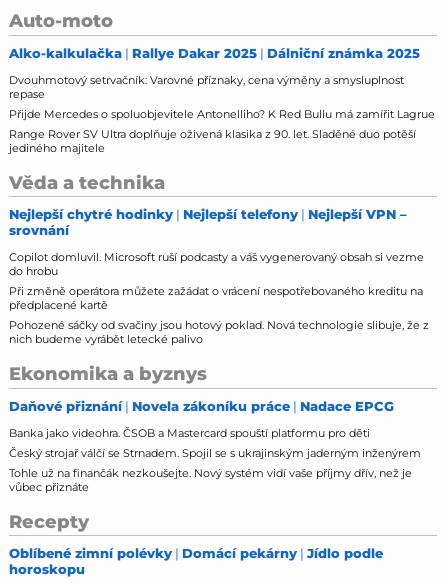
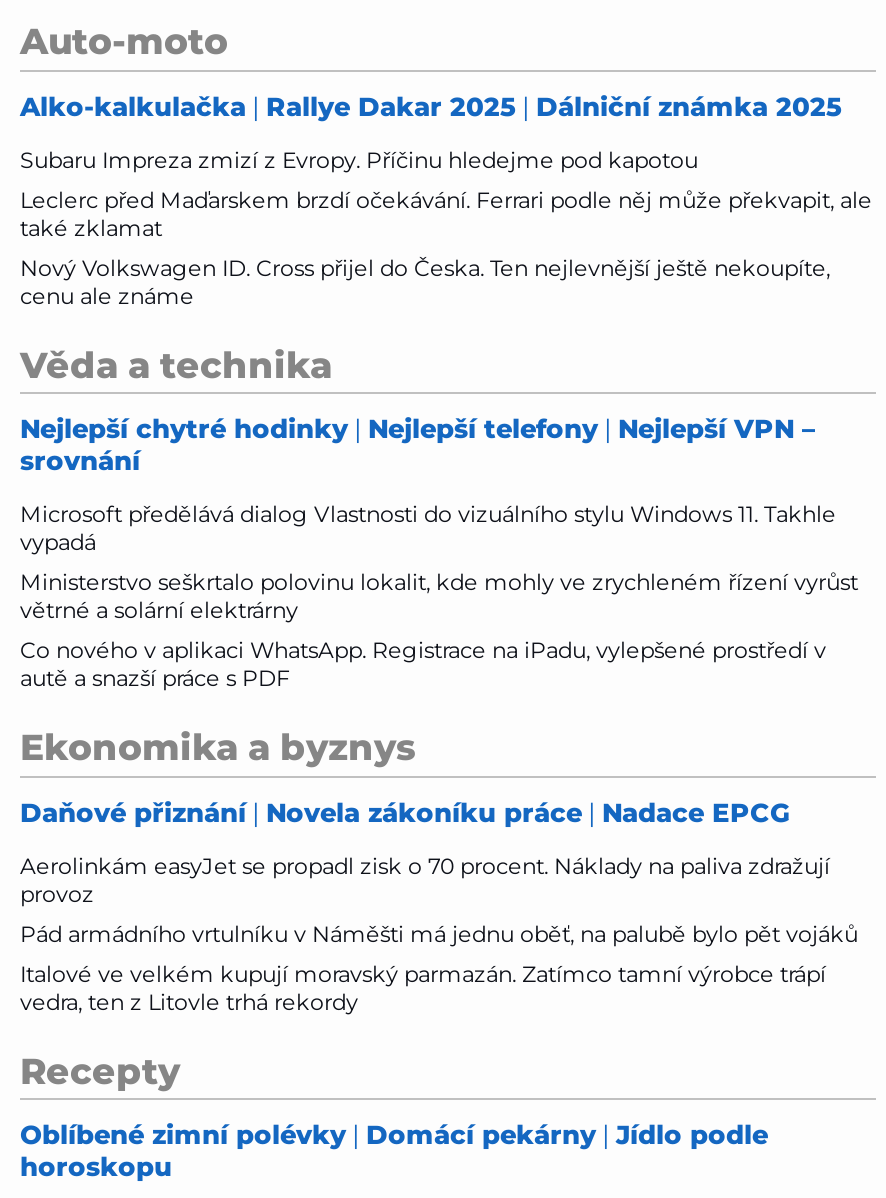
- Dvouhmotový setrvačník: Varovné příznaky, cena výměny a smysluplnost
- repase
- Přijde Mercedes o spoluobjevitele Antonelliho? K Red Bullu má zamířit Lagrue
- Range Rover SV Ultra doplňuje oživená klasika z 90. let. Sladěné duo potěší
- jediného majitele
+ Subaru Impreza zmizí z Evropy. Příčinu hledejme pod kapotou
+ Leclerc před Maďarskem brzdí očekávání. Ferrari podle něj může překvapit, ale
+ také zklamat
+ Nový Volkswagen ID. Cross přijel do Česka. Ten nejlevnější ještě nekoupíte,
+ cenu ale známe

- Copilot domluvil. Microsoft ruší podcasty a váš vygenerovaný obsah si vezme
- do hrobu
- Při změně operátora můžete zažádat o vrácení nespotřebovaného kreditu na
- předplacené kartě
- Pohozené sáčky od svačiny jsou hotový poklad. Nová technologie slibuje, že z
- nich budeme vyrábět letecké palivo
+ Microsoft předělává dialog Vlastnosti do vizuálního stylu Windows 11. Takhle
+ vypadá
+ Ministerstvo seškrtalo polovinu lokalit, kde mohly ve zrychleném řízení vyrůst
+ větrné a solární elektrárny
+ Co nového v aplikaci WhatsApp. Registrace na iPadu, vylepšené prostředí v
+ autě a snazší práce s PDF

- Banka jako videohra. ČSOB a Mastercard spouští platformu pro děti
- Český strojař válčí se Strnadem. Spojil se s ukrajinským jaderným inženýrem
- Tohle už na finančák nezkoušejte. Nový systém vidí vaše příjmy dřív, než je
- vůbec přiznáte
+ Aerolinkám easyJet se propadl zisk o 70 procent. Náklady na paliva zdražují
+ provoz
+ Pád armádního vrtulníku v Náměšti má jednu oběť, na palubě bylo pět vojáků
+ Italové ve velkém kupují moravský parmazán. Zatímco tamní výrobce trápí
+ vedra, ten z Litovle trhá rekordy
